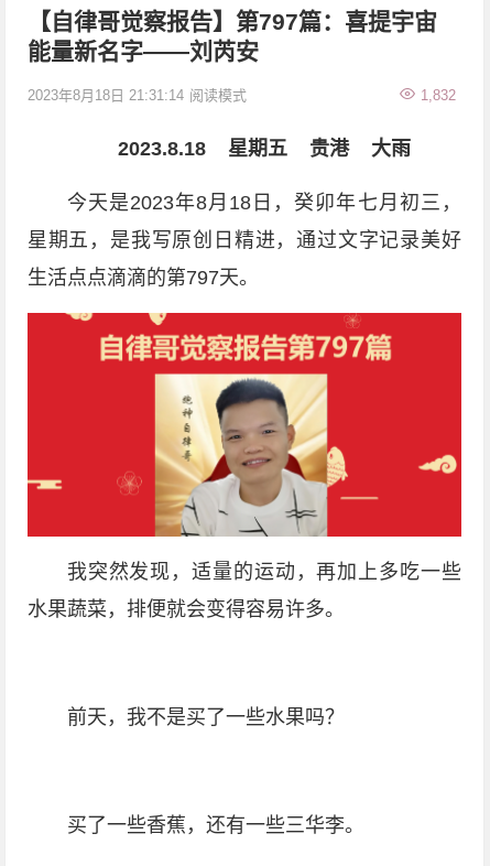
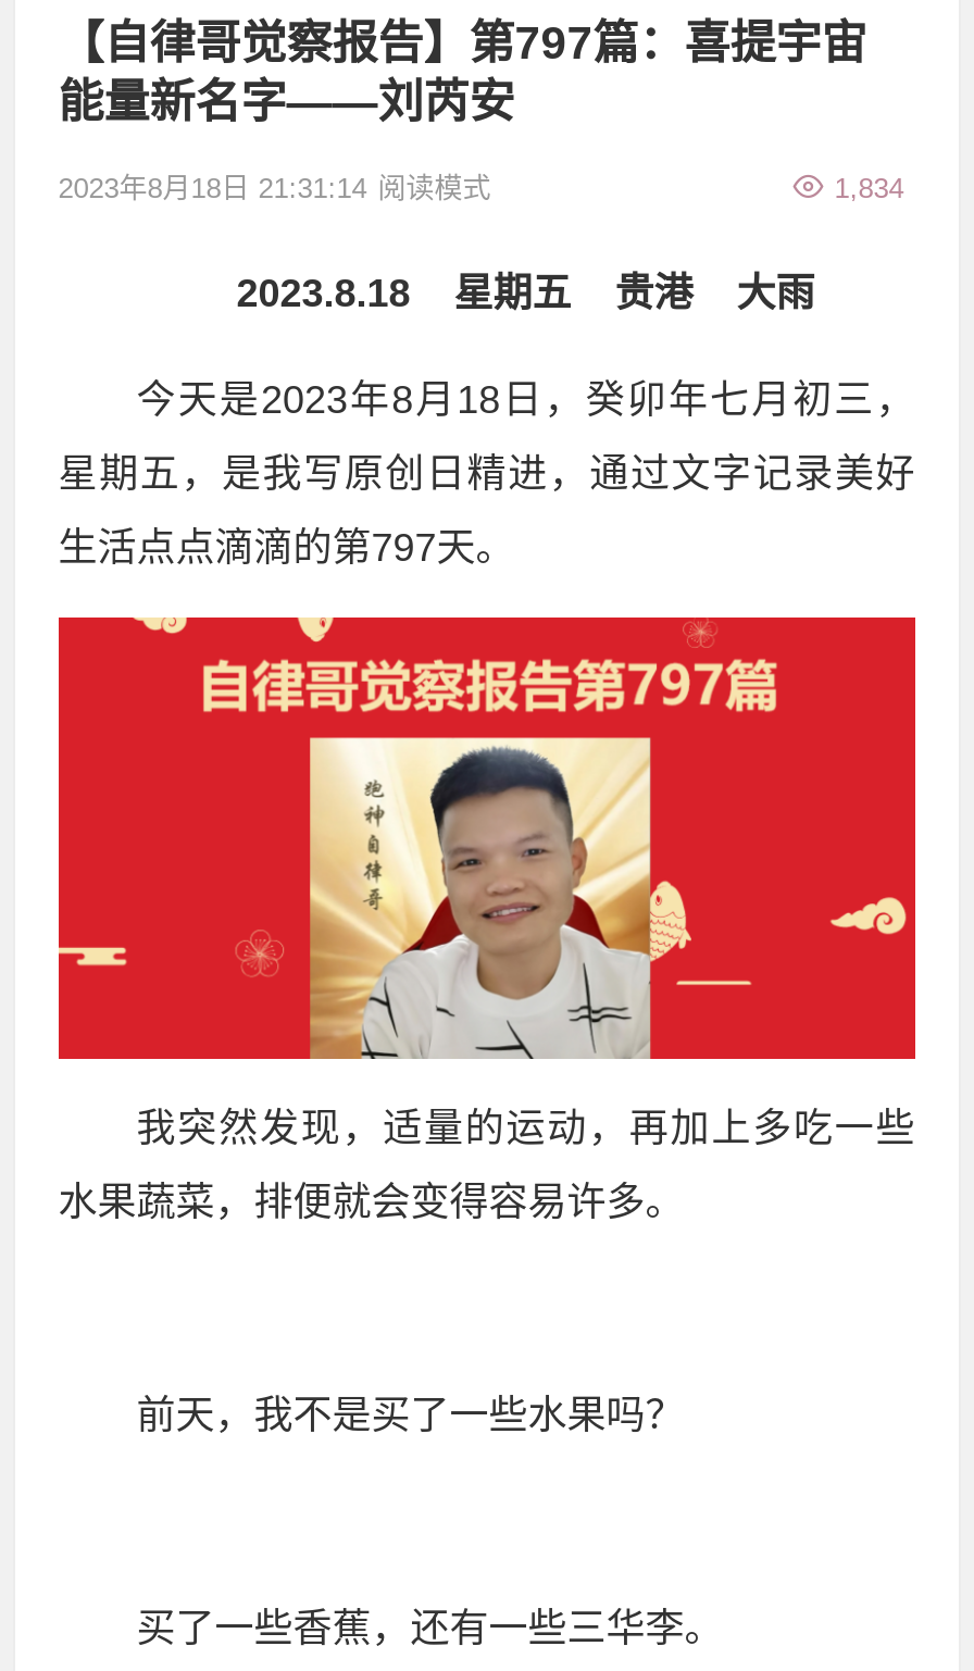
- 1,832
+ 1,834
